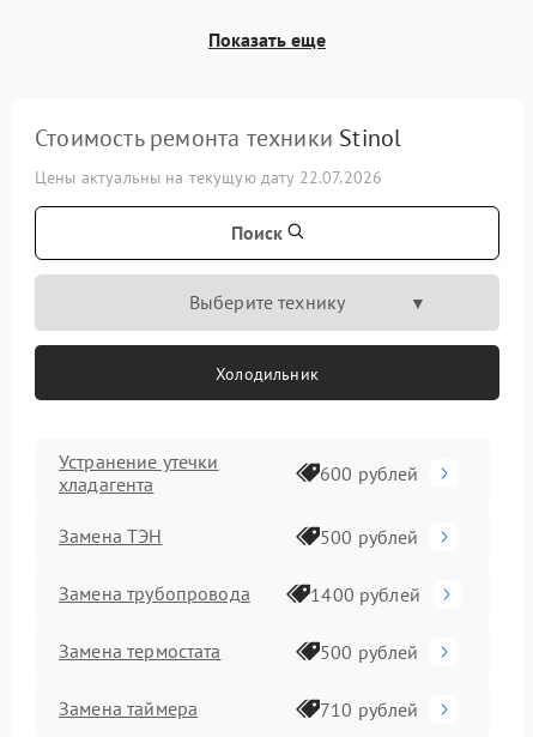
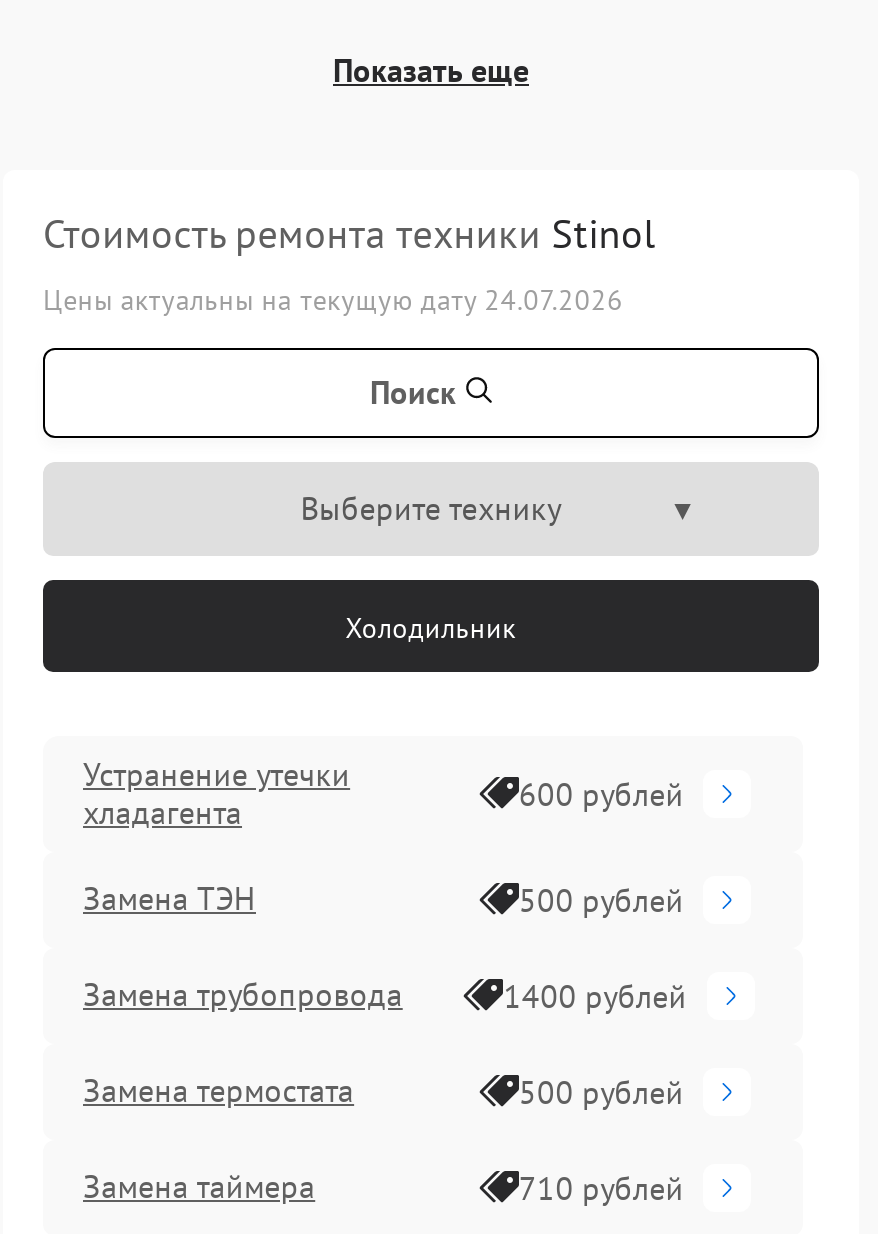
- Цены актуальны на текущую дату 22.07.2026
+ Цены актуальны на текущую дату 24.07.2026
